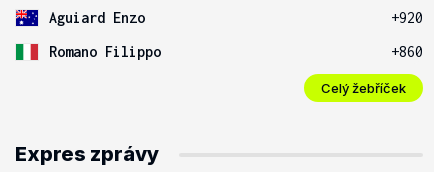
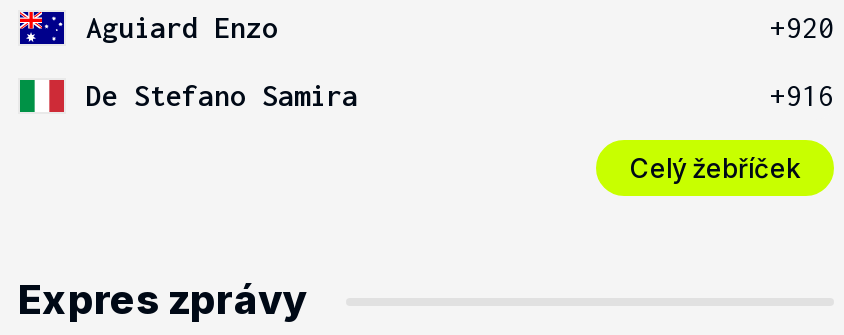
- Romano Filippo
- +860
+ De Stefano Samira
+ +916
